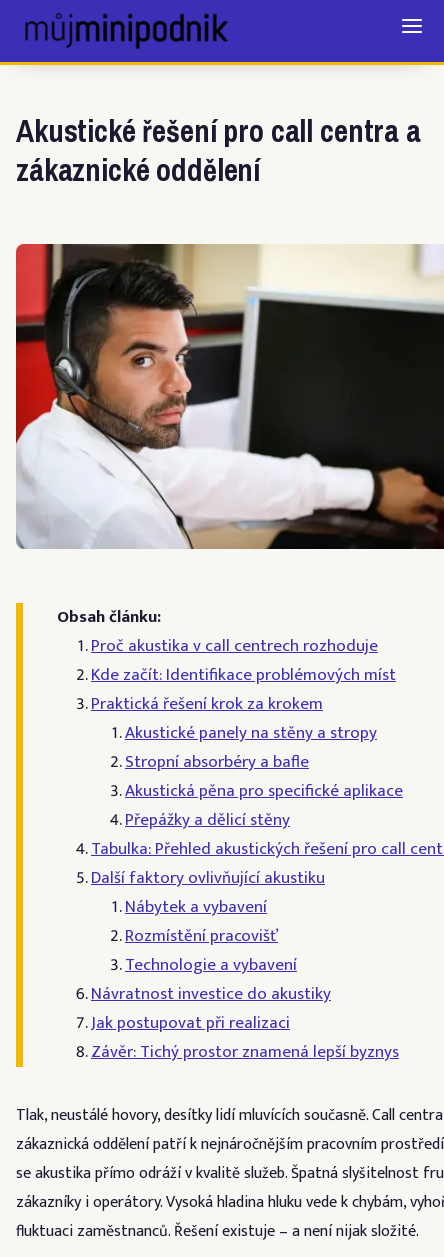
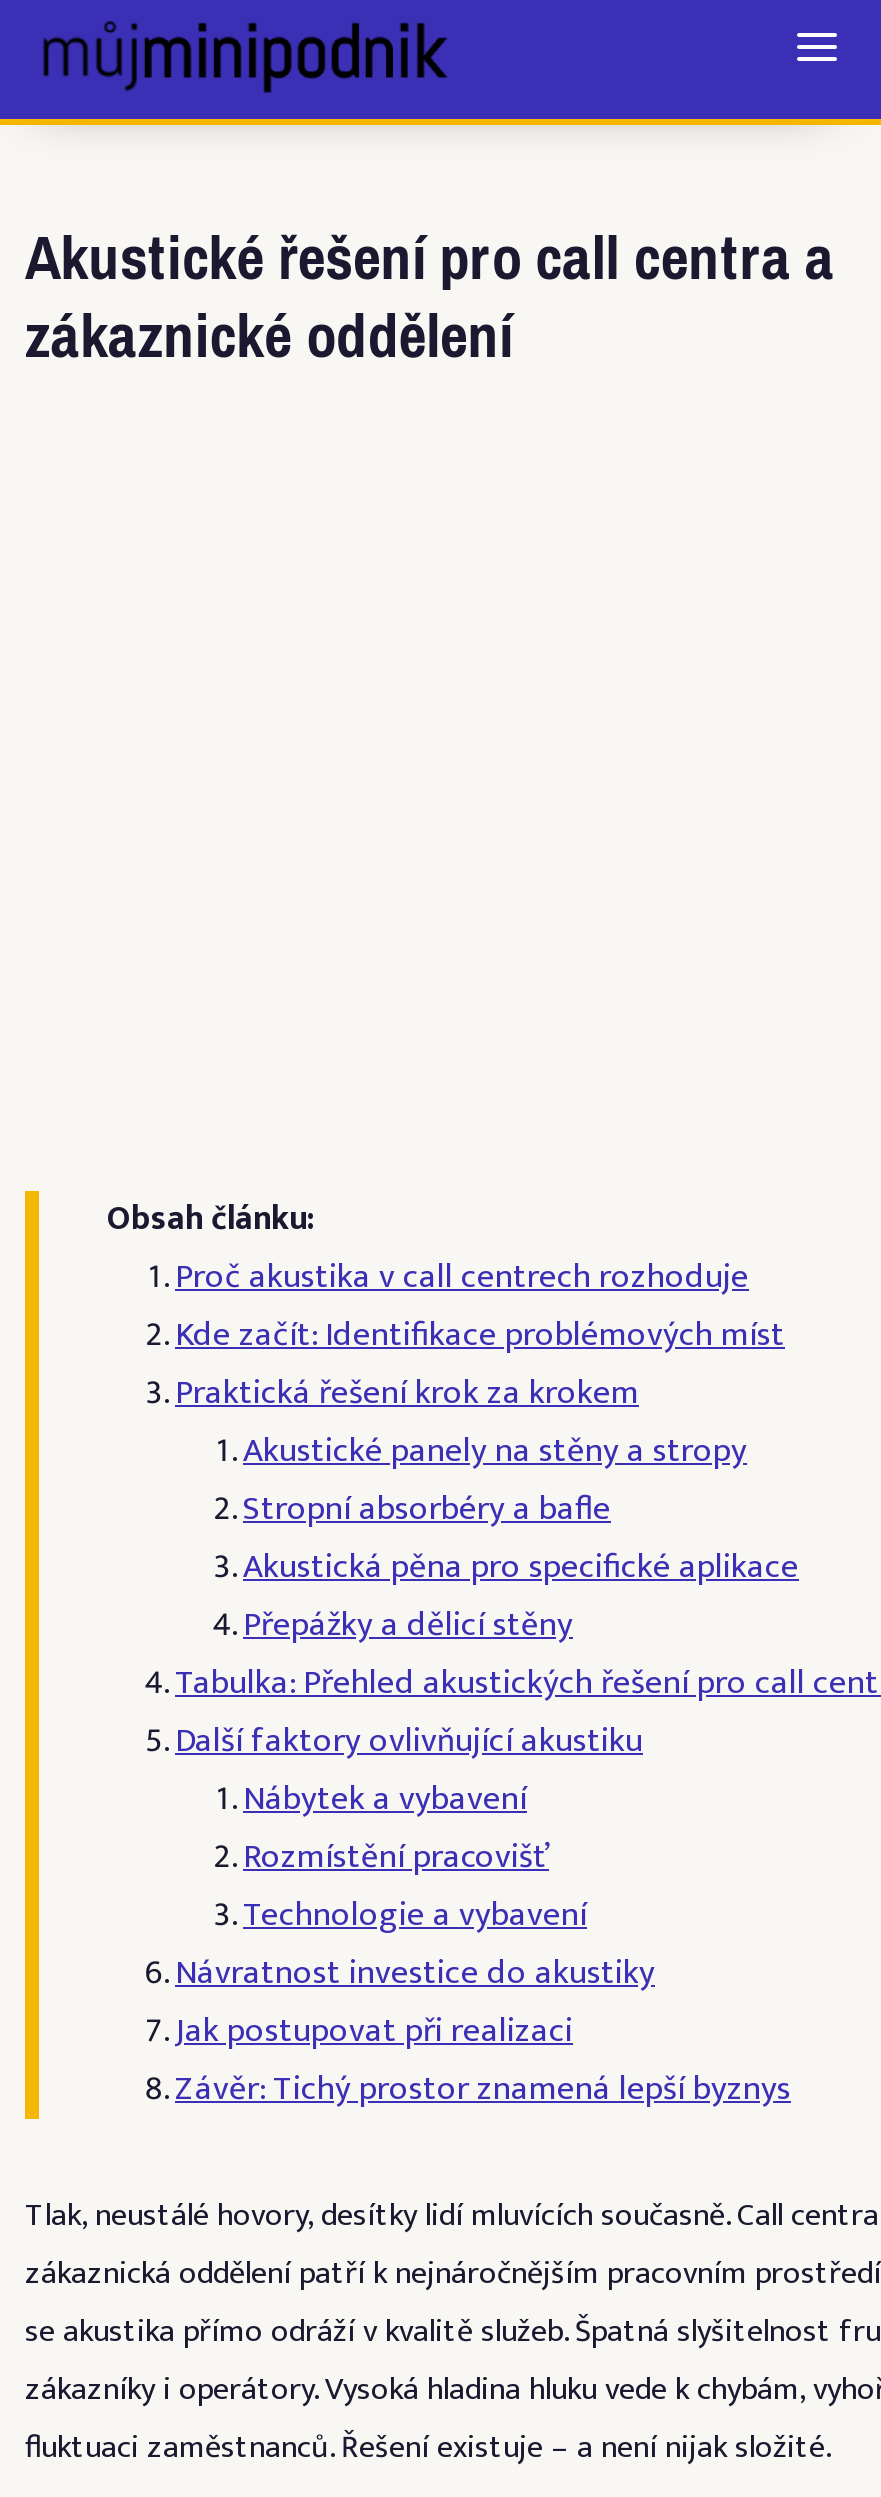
- [image]
